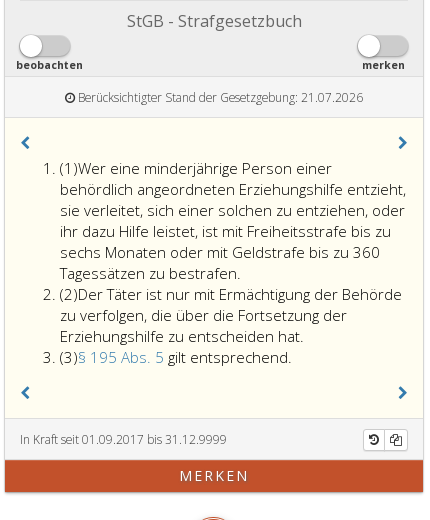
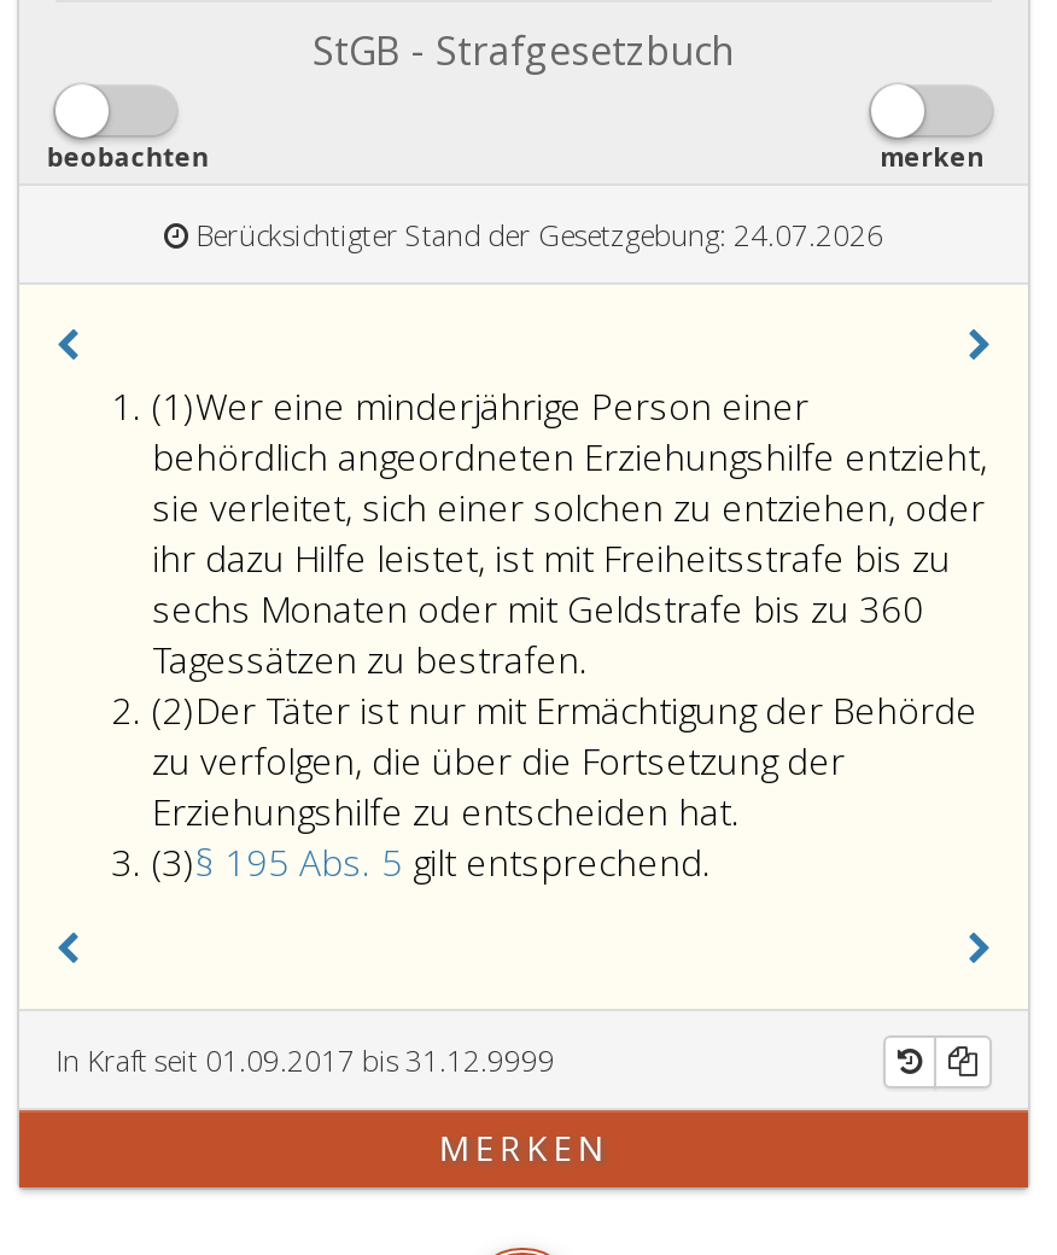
- Berücksichtigter Stand der Gesetzgebung: 21.07.2026
+ Berücksichtigter Stand der Gesetzgebung: 24.07.2026
